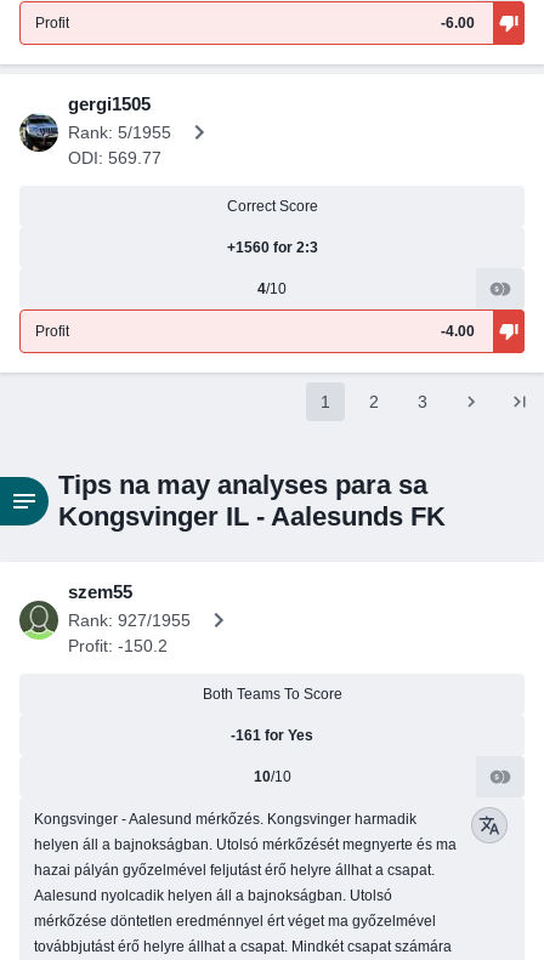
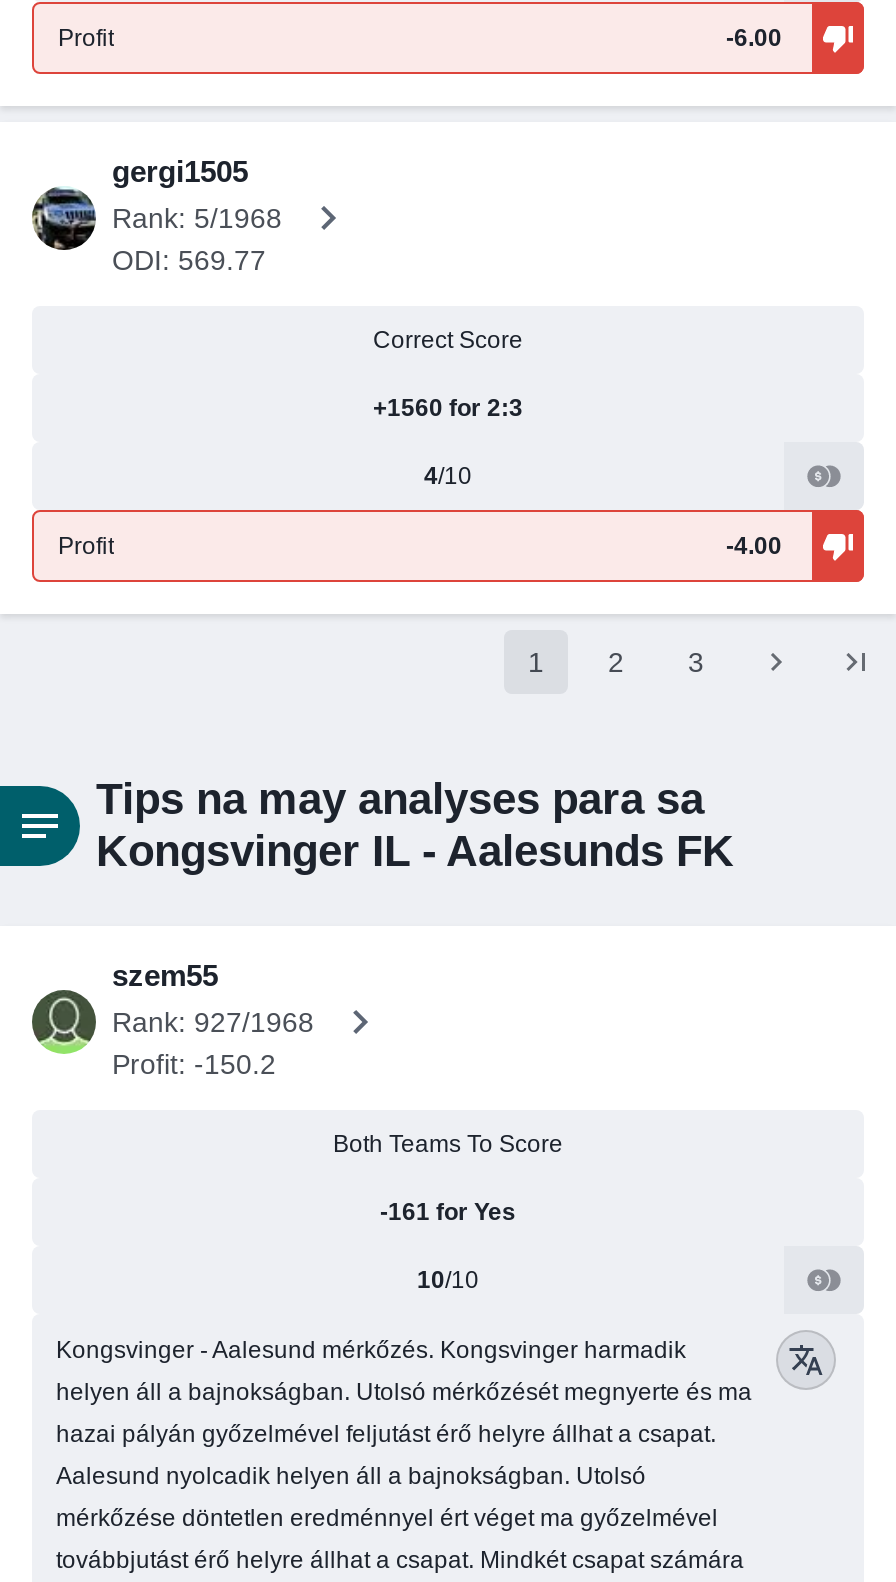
- Rank: 5/1955
+ Rank: 5/1968

- Rank: 927/1955
+ Rank: 927/1968
